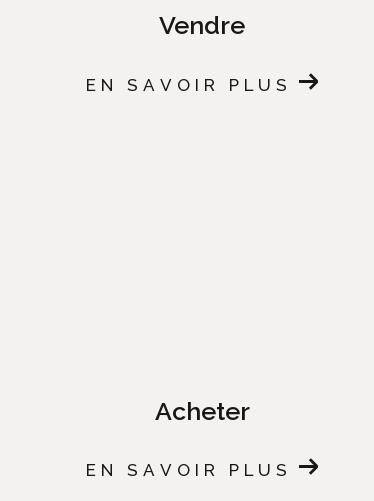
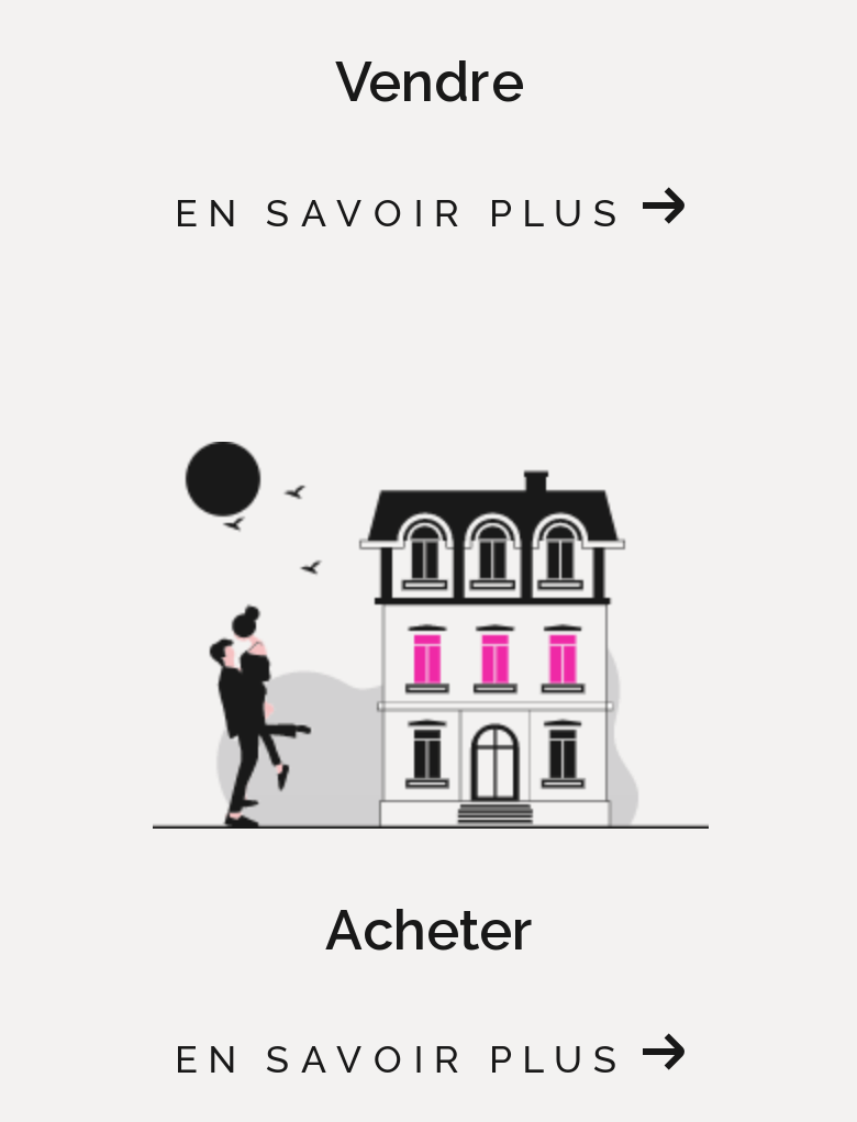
+ [image]
